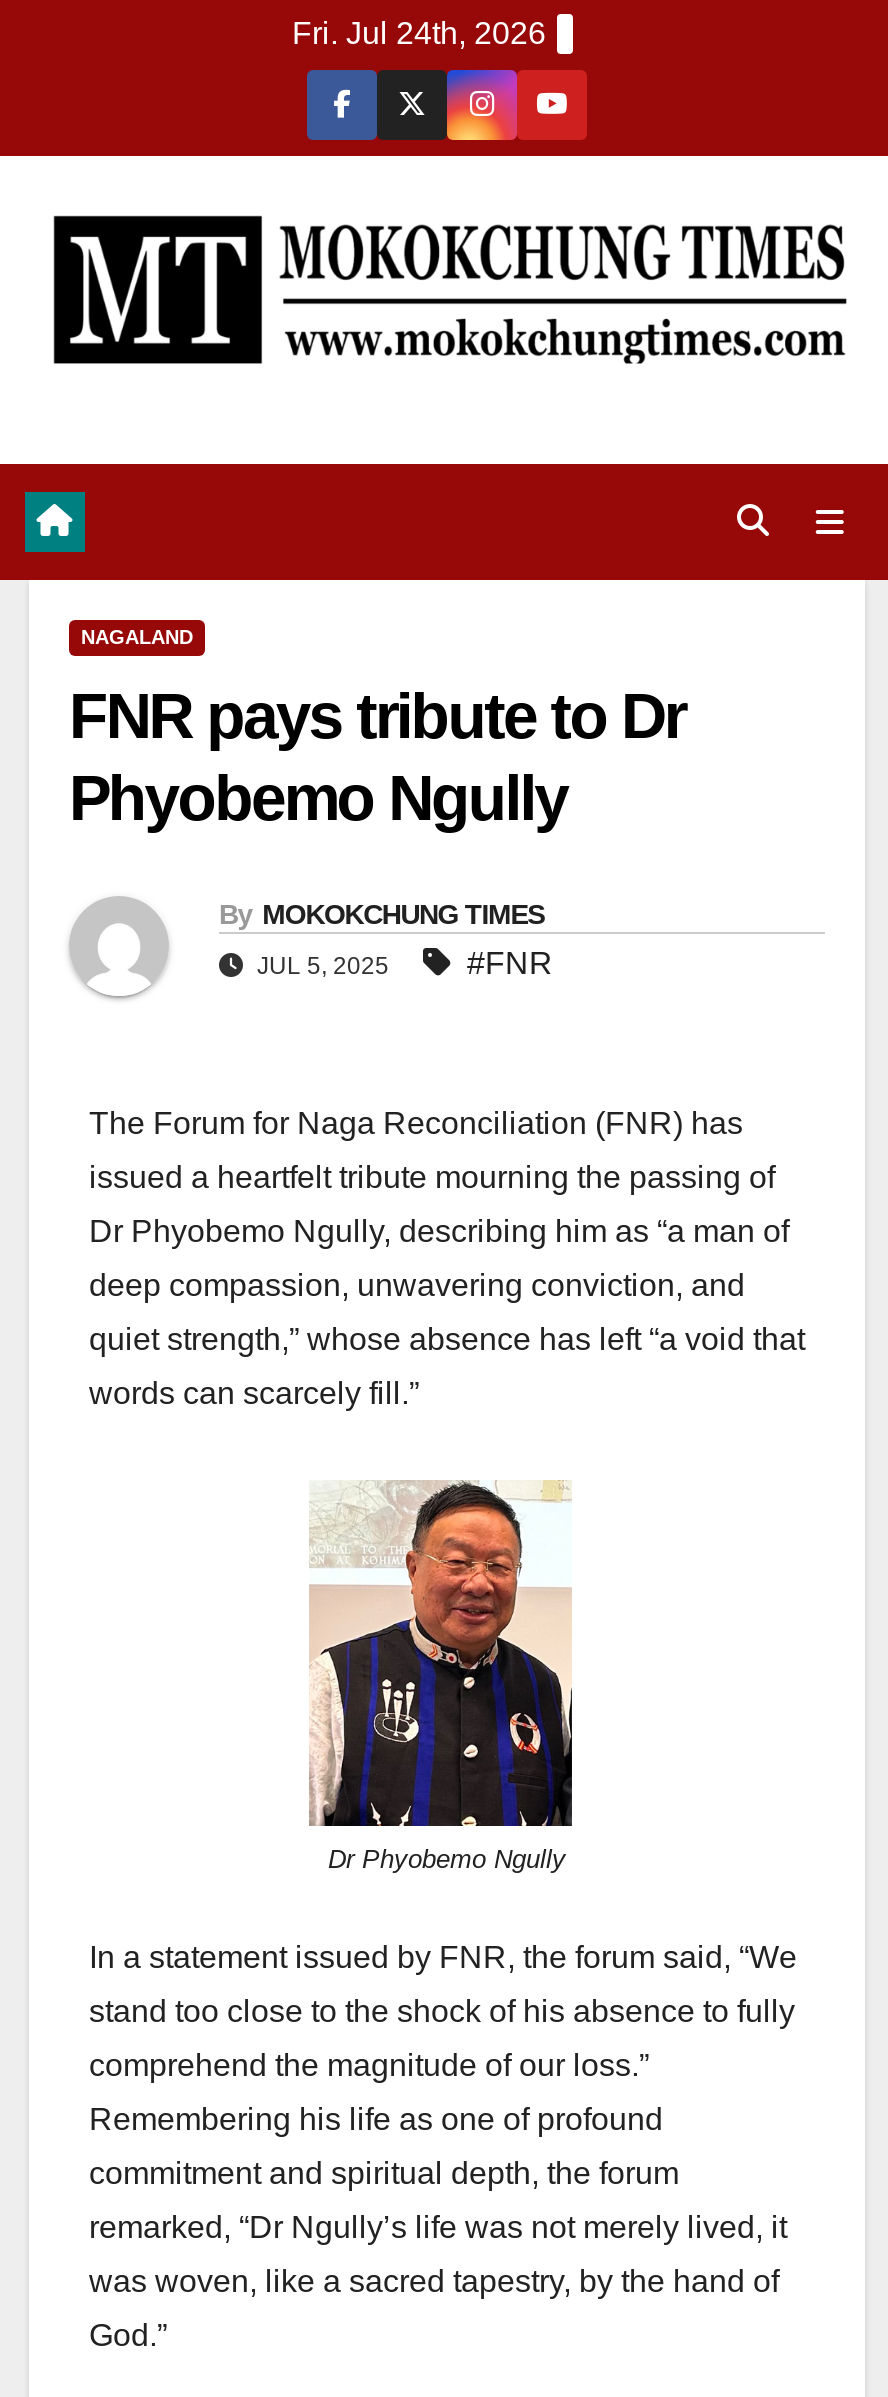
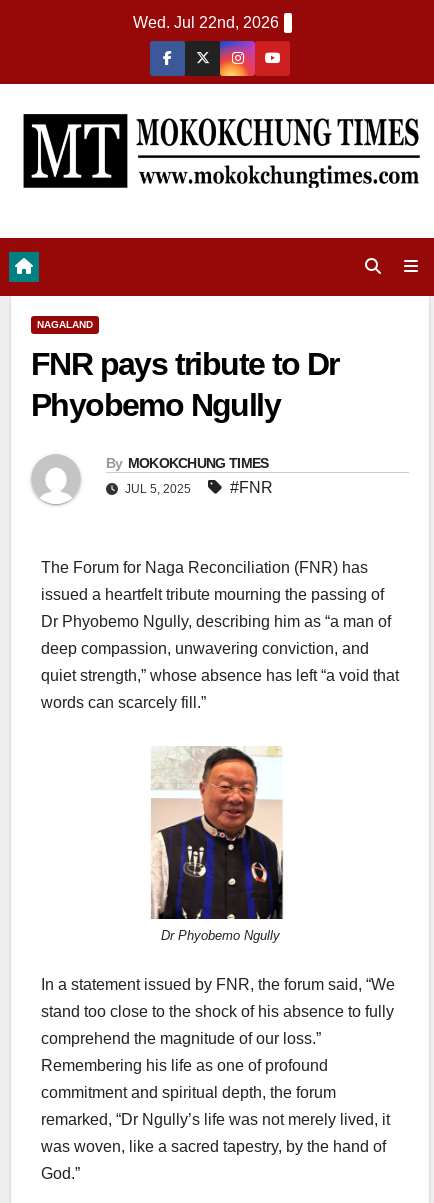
- Fri. Jul 24th, 2026
+ Wed. Jul 22nd, 2026
